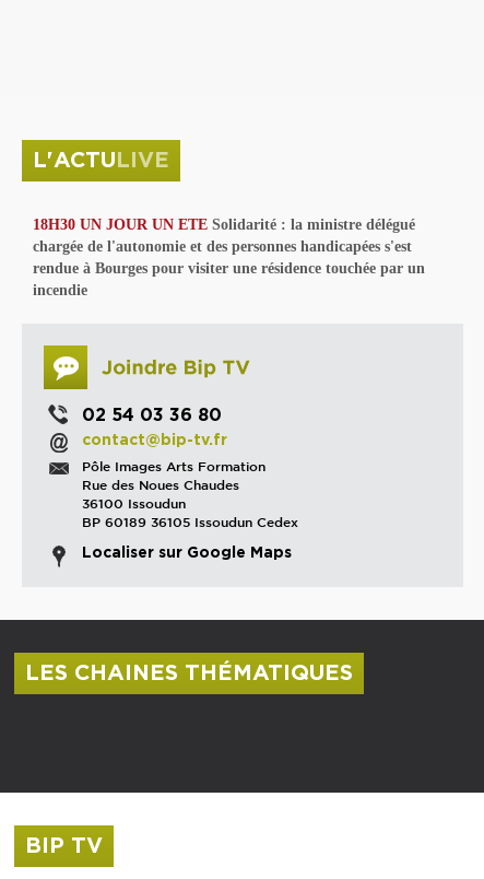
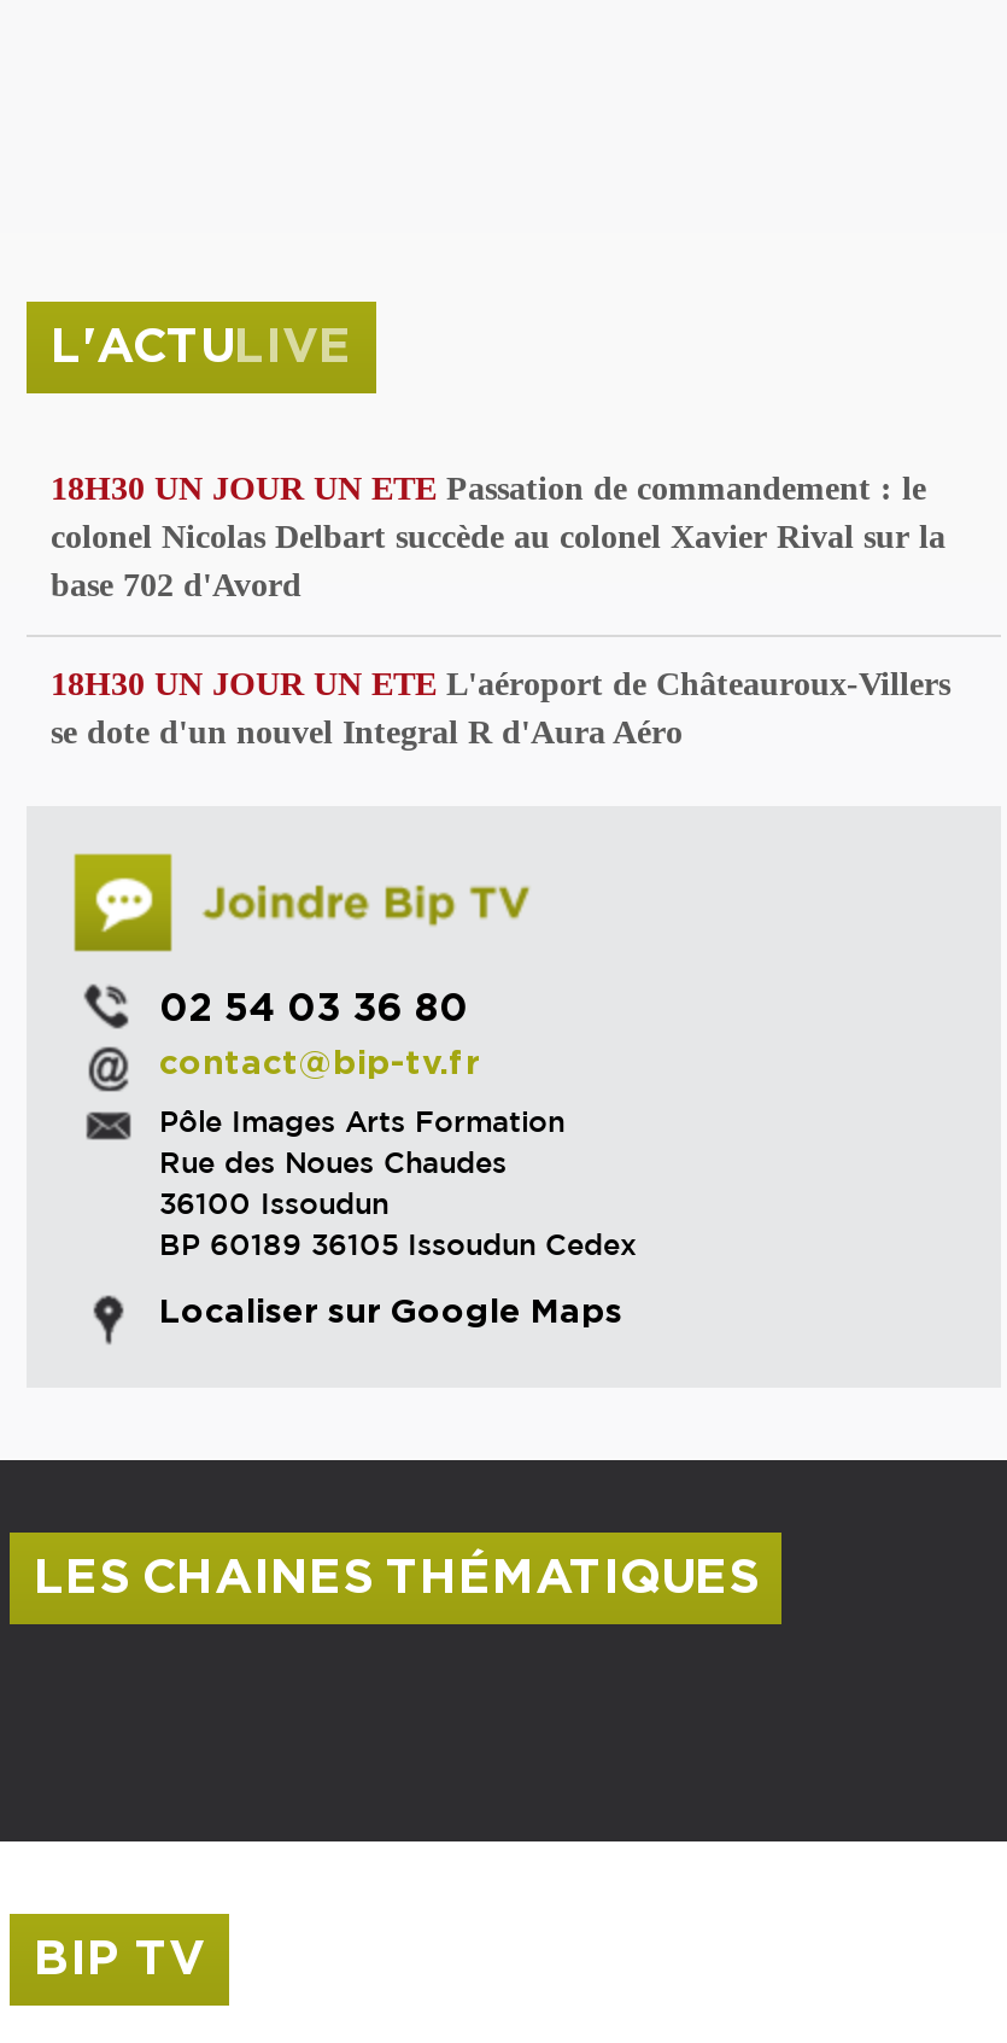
- 18H30 UN JOUR UN ETE Solidarité : la ministre délégué
- chargée de l'autonomie et des personnes handicapées s'est
- rendue à Bourges pour visiter une résidence touchée par un
- incendie
+ 18H30 UN JOUR UN ETE Passation de commandement : le
+ colonel Nicolas Delbart succède au colonel Xavier Rival sur la
+ base 702 d'Avord
+ 18H30 UN JOUR UN ETE L'aéroport de Châteauroux-Villers
+ se dote d'un nouvel Integral R d'Aura Aéro
